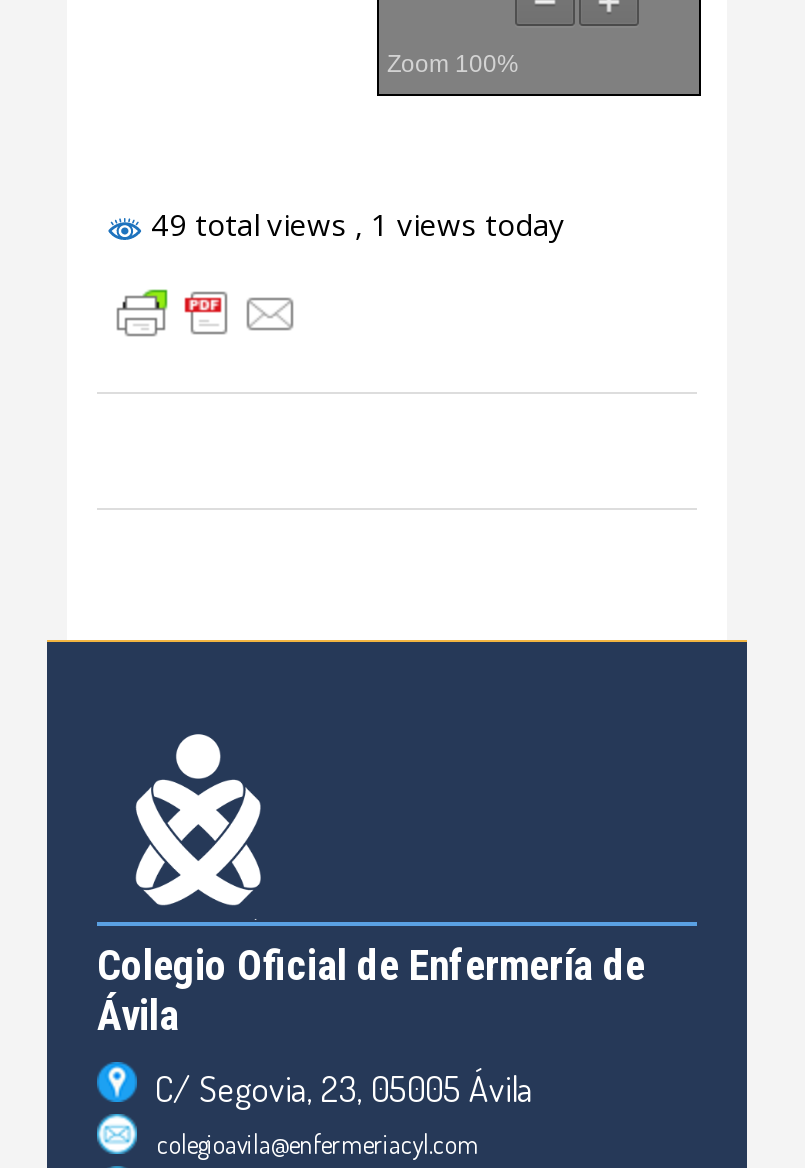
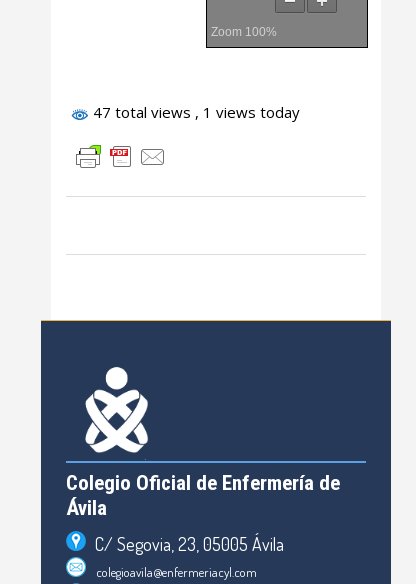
- 49 total views, 1 views today
+ 47 total views, 1 views today
